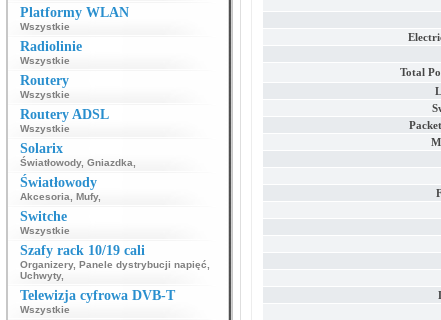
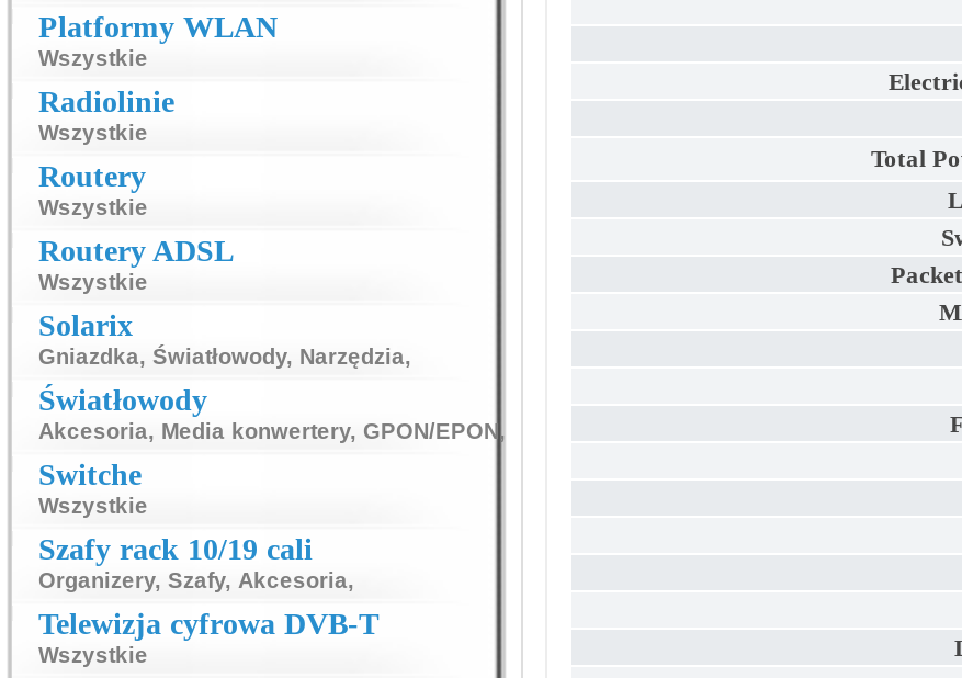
- Światłowody, Gniazdka,
+ Gniazdka, Światłowody, Narzędzia,

- Akcesoria, Mufy,
+ Akcesoria, Media konwertery, GPON/EPON,

- Organizery, Panele dystrybucji napięć,
- Uchwyty,
+ Organizery, Szafy, Akcesoria,
